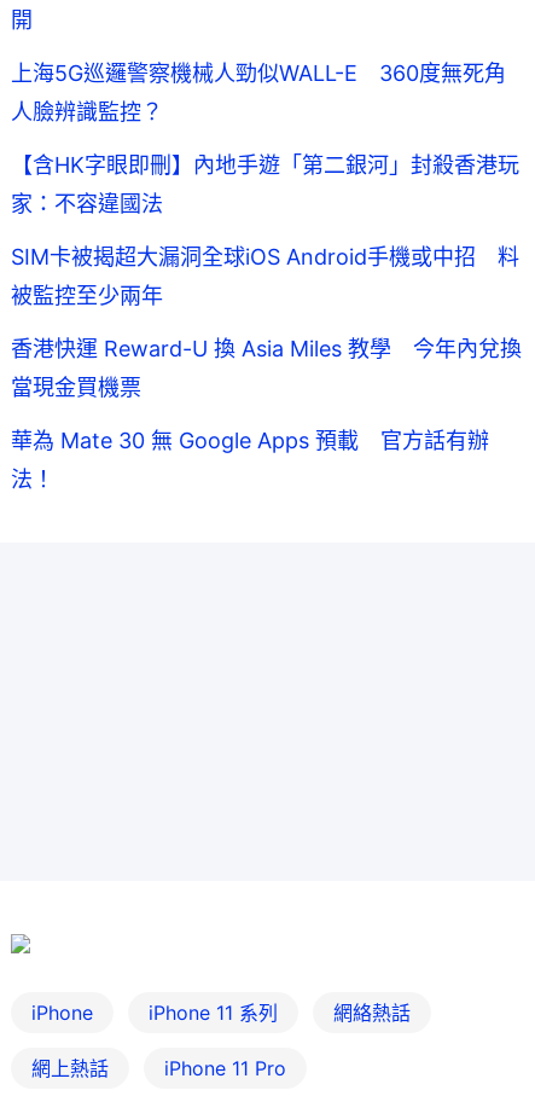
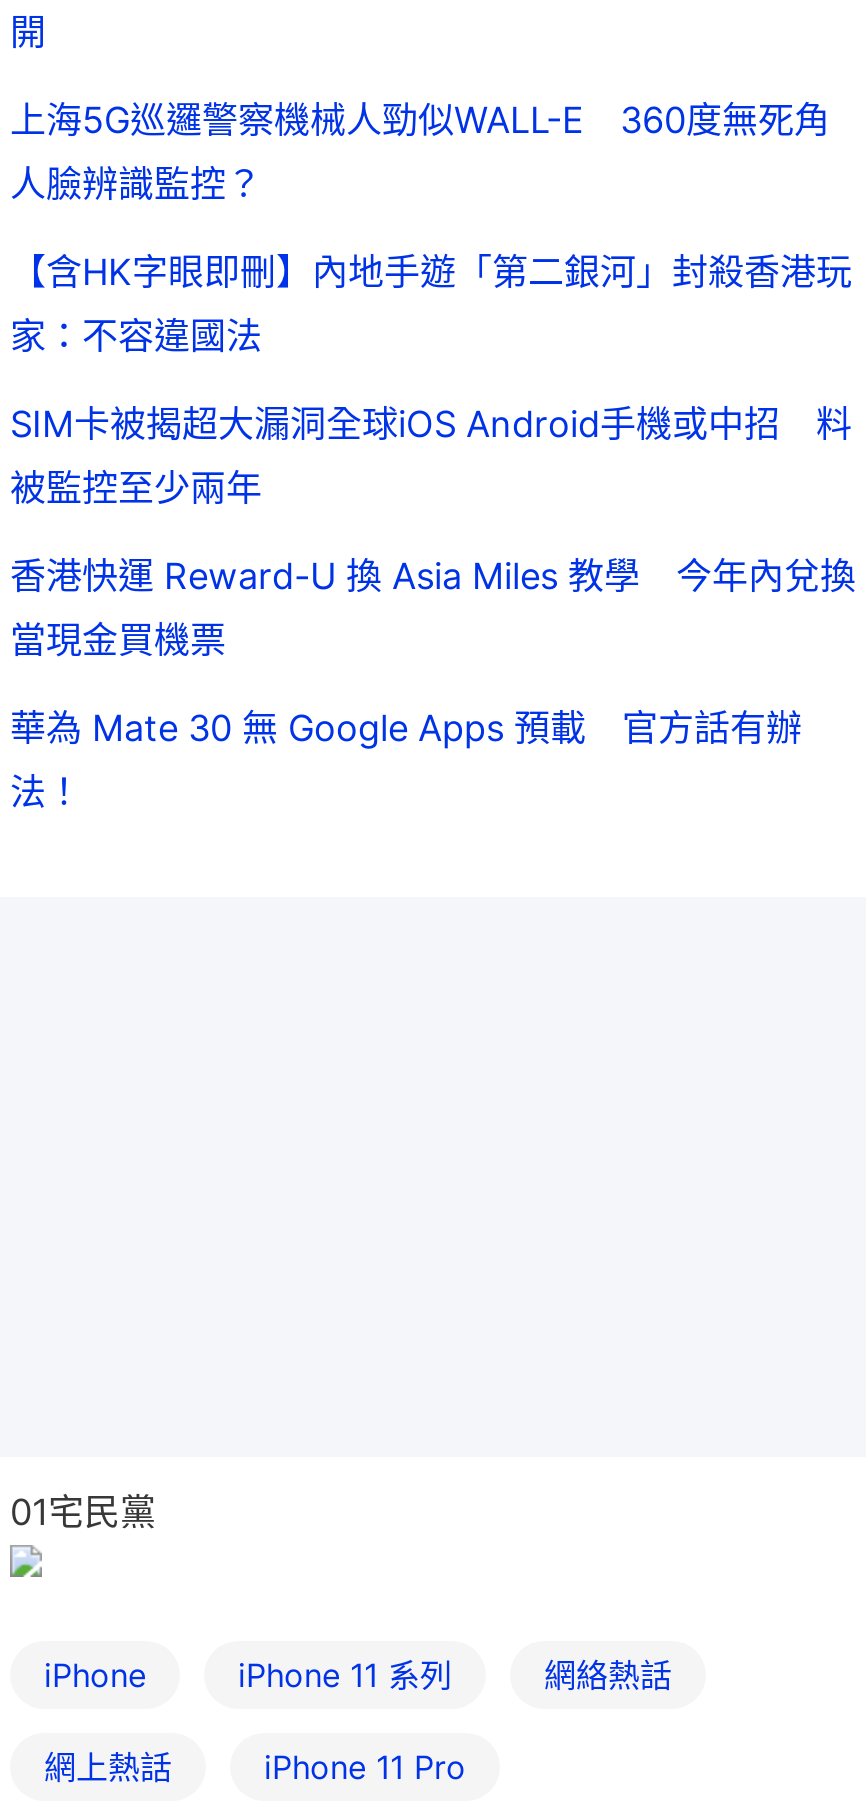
+ 01宅民黨
